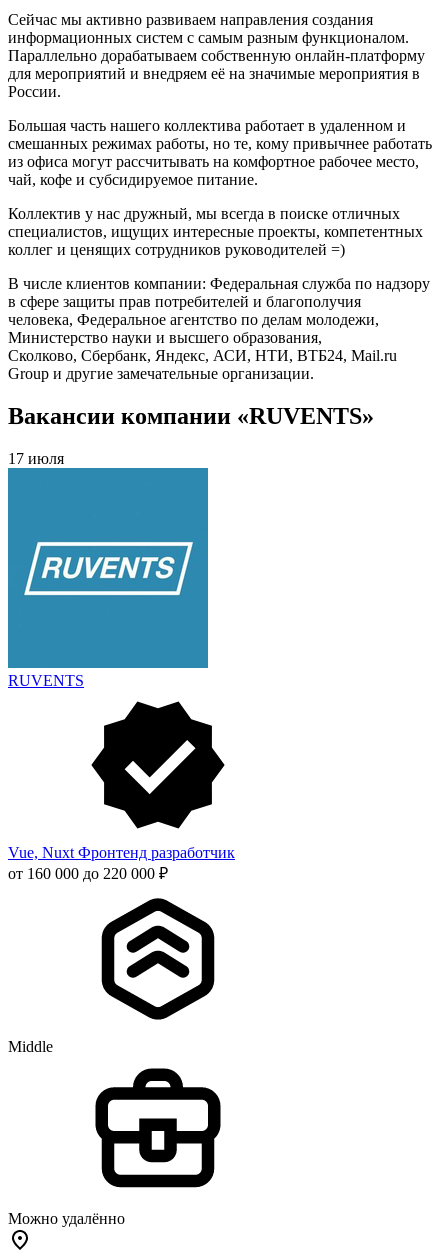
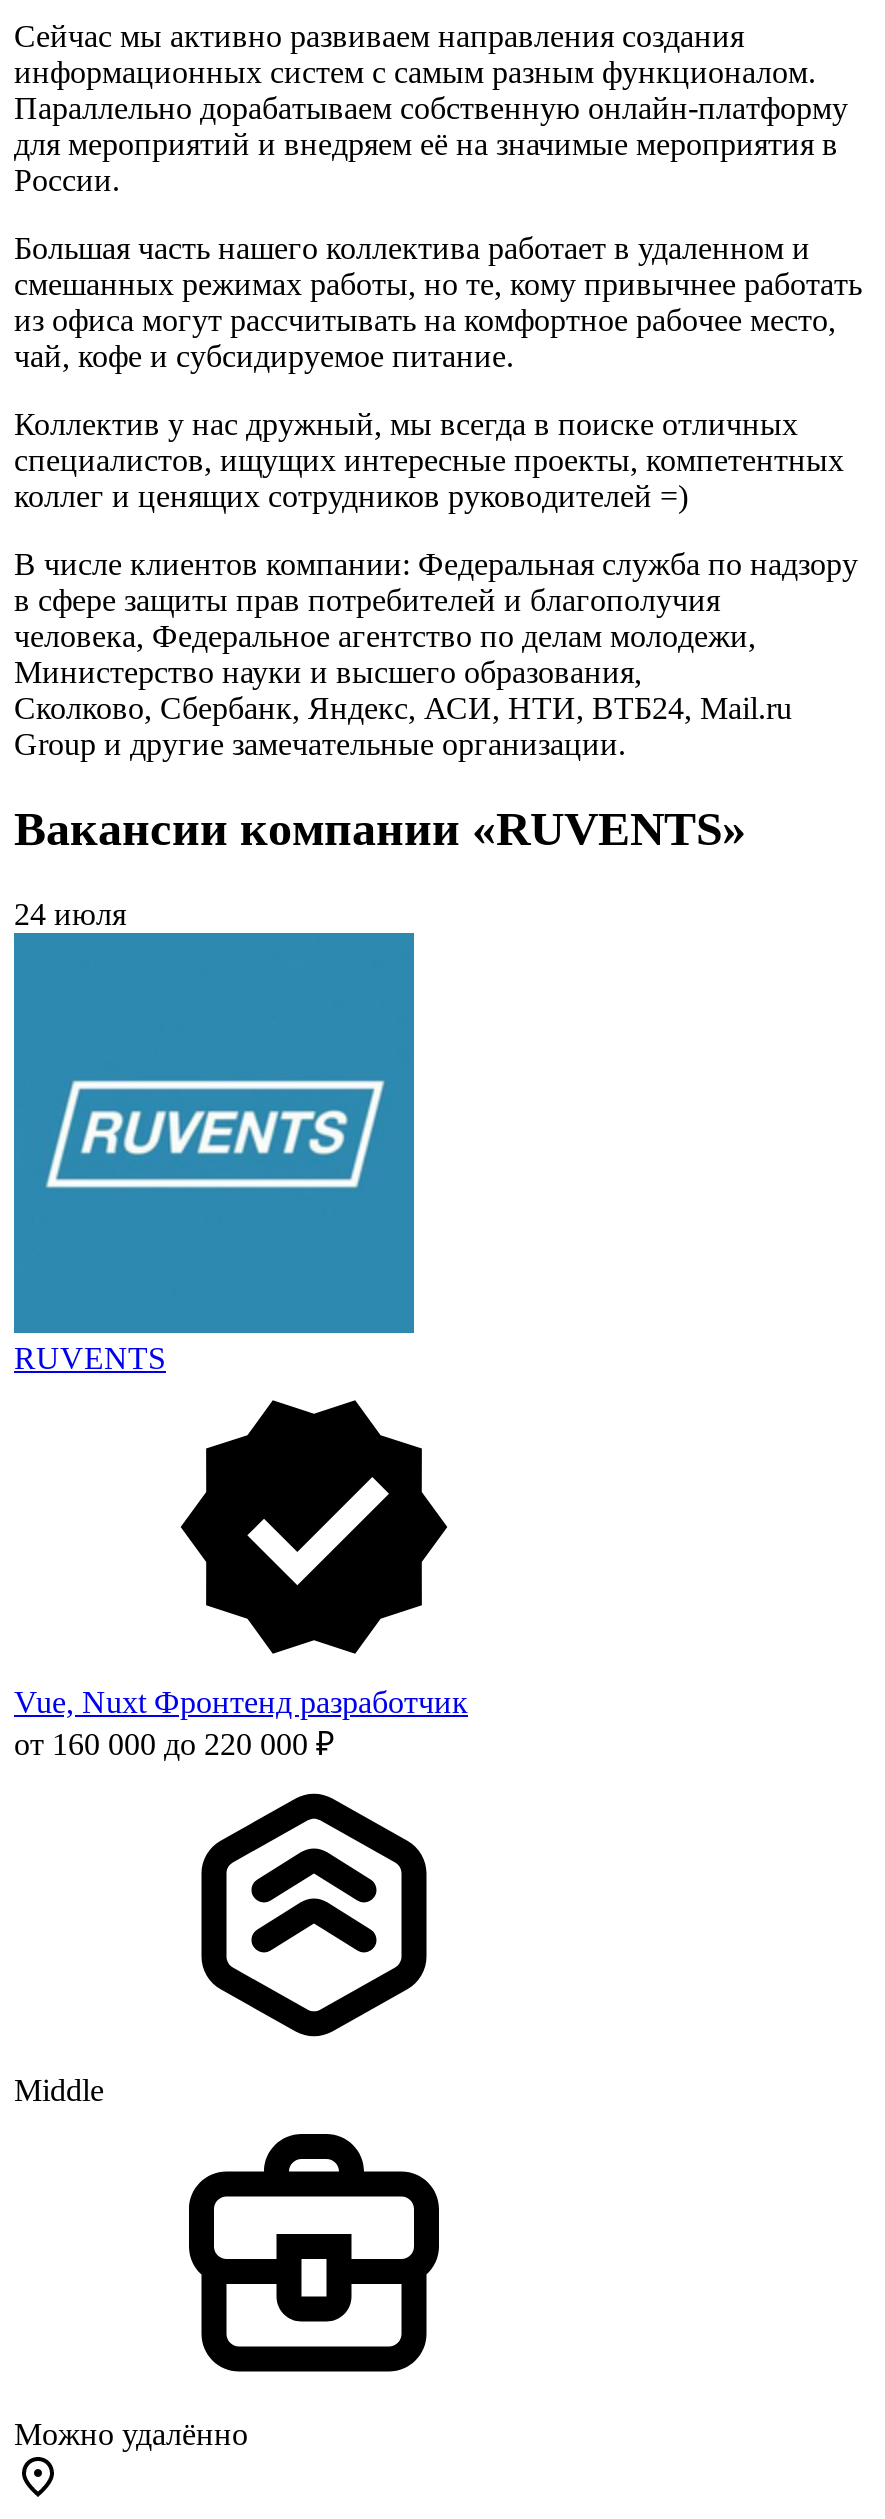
- 17 июля
+ 24 июля
